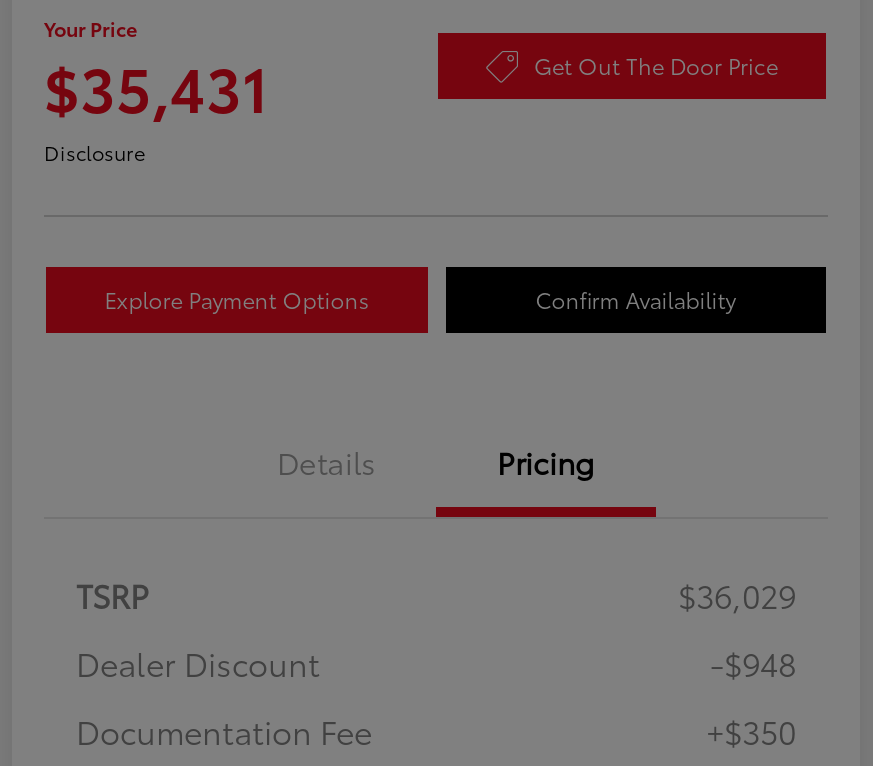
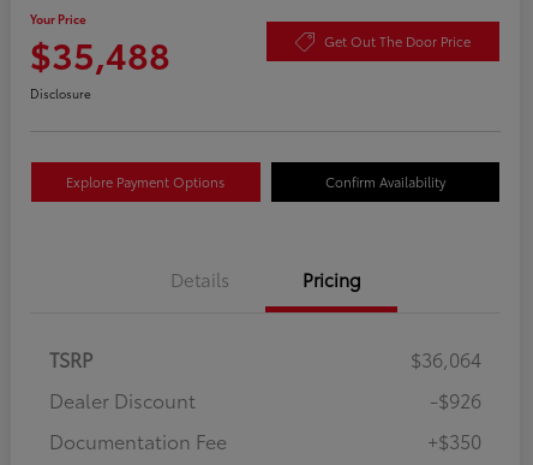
- $35,431
+ $35,488

- $36,029
+ $36,064

- -$948
+ -$926
